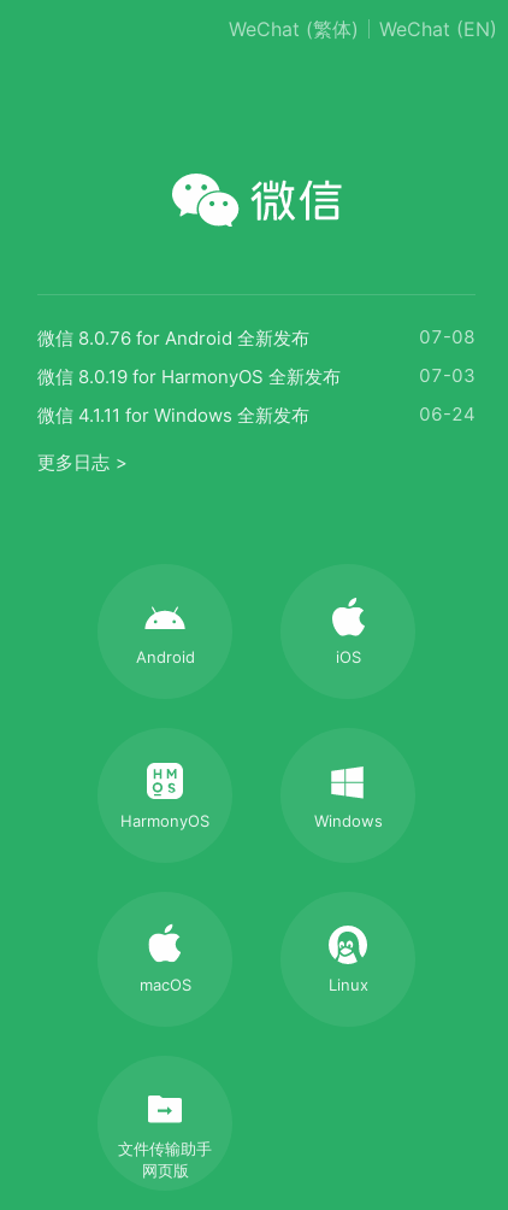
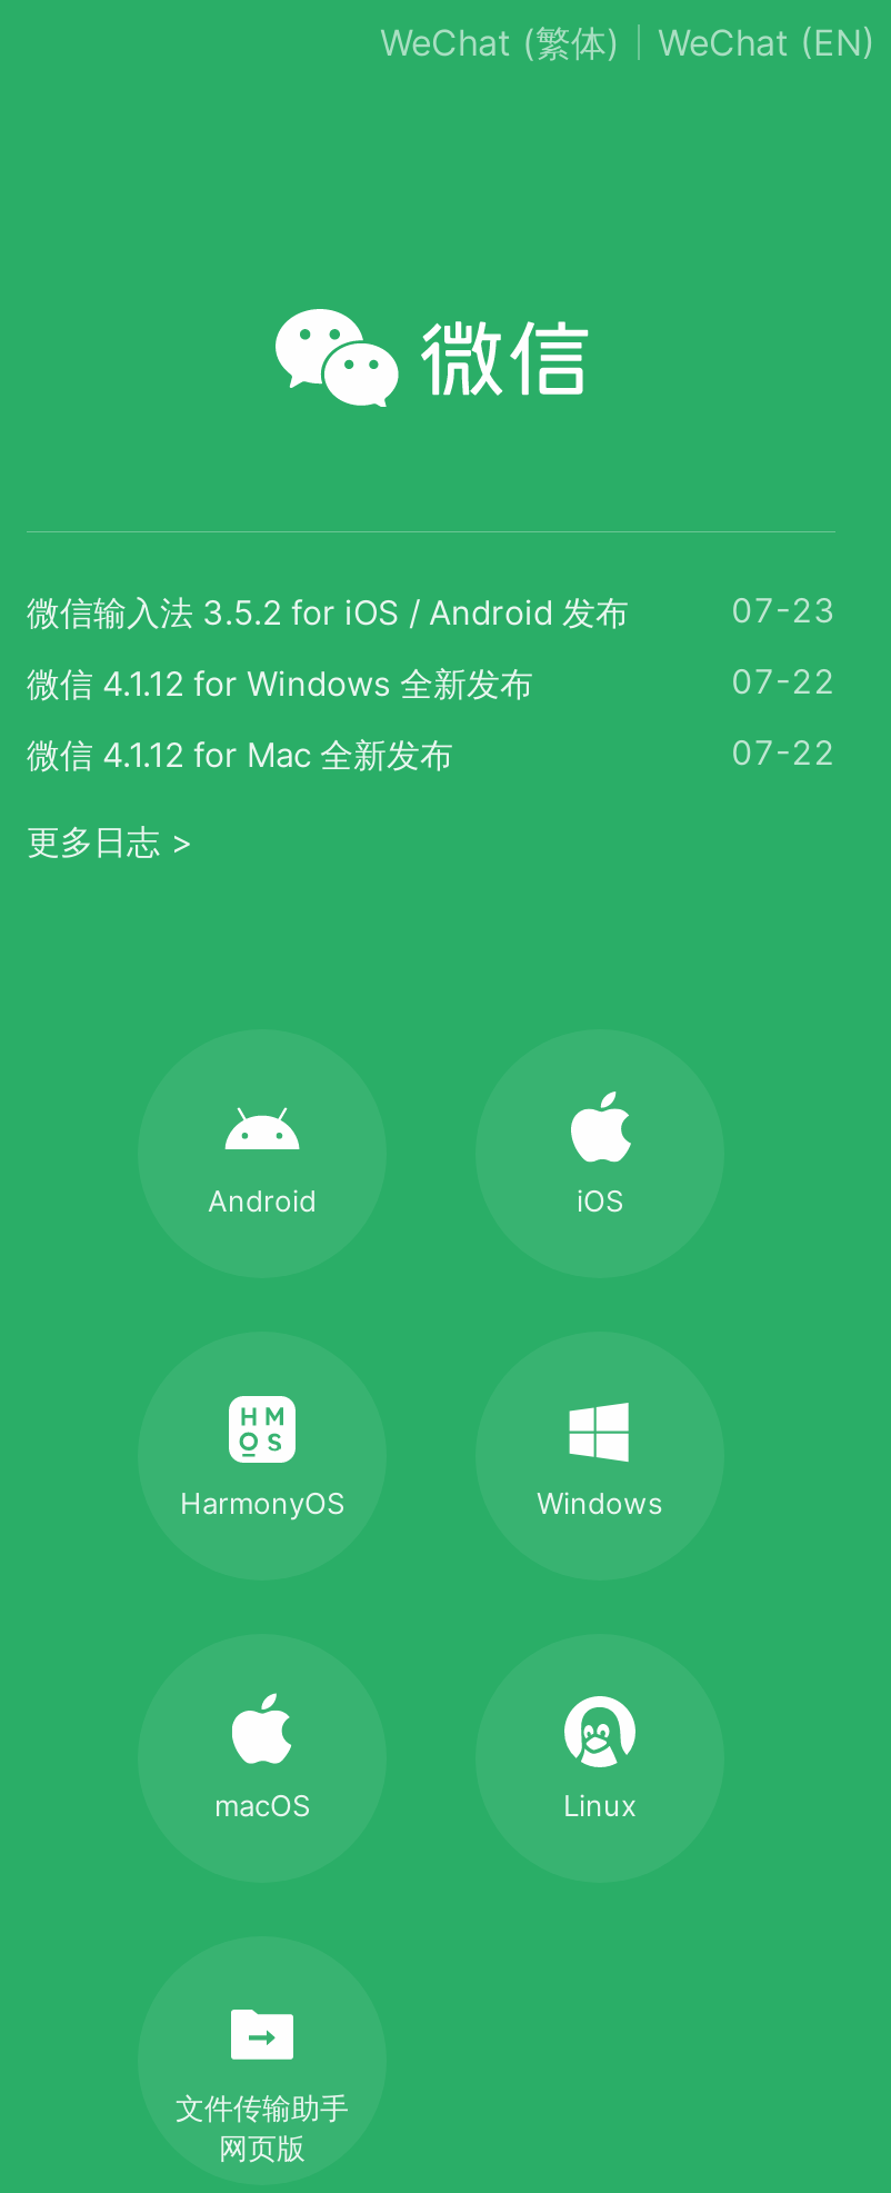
- 微信 8.0.76 for Android 全新发布
- 07-08
+ 微信输入法 3.5.2 for iOS / Android 发布
+ 07-23

- 微信 8.0.19 for HarmonyOS 全新发布
- 07-03
+ 微信 4.1.12 for Windows 全新发布
+ 07-22

- 微信 4.1.11 for Windows 全新发布
- 06-24
+ 微信 4.1.12 for Mac 全新发布
+ 07-22
